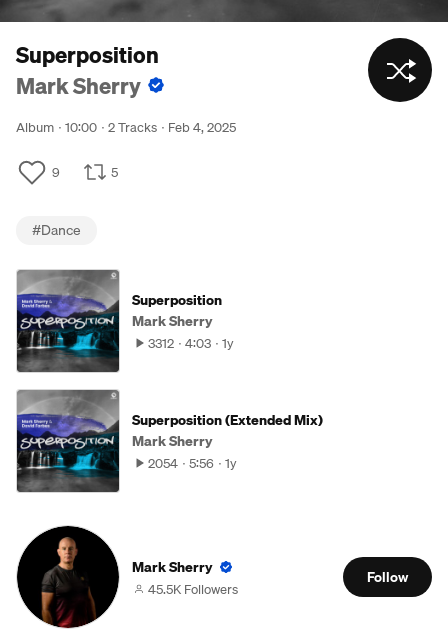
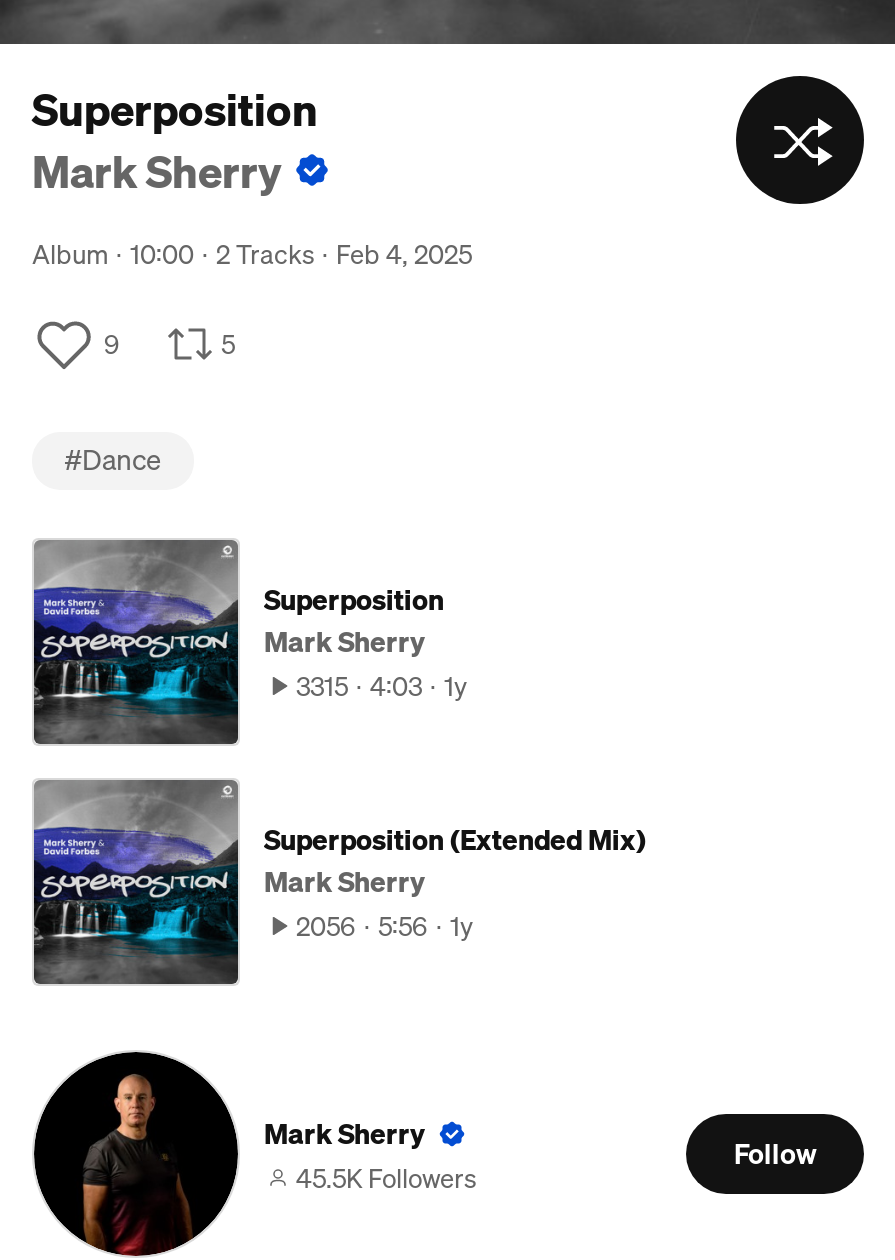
- 3312 4:03 1y
+ 3315 4:03 1y

- 2054 5:56 1y
+ 2056 5:56 1y
